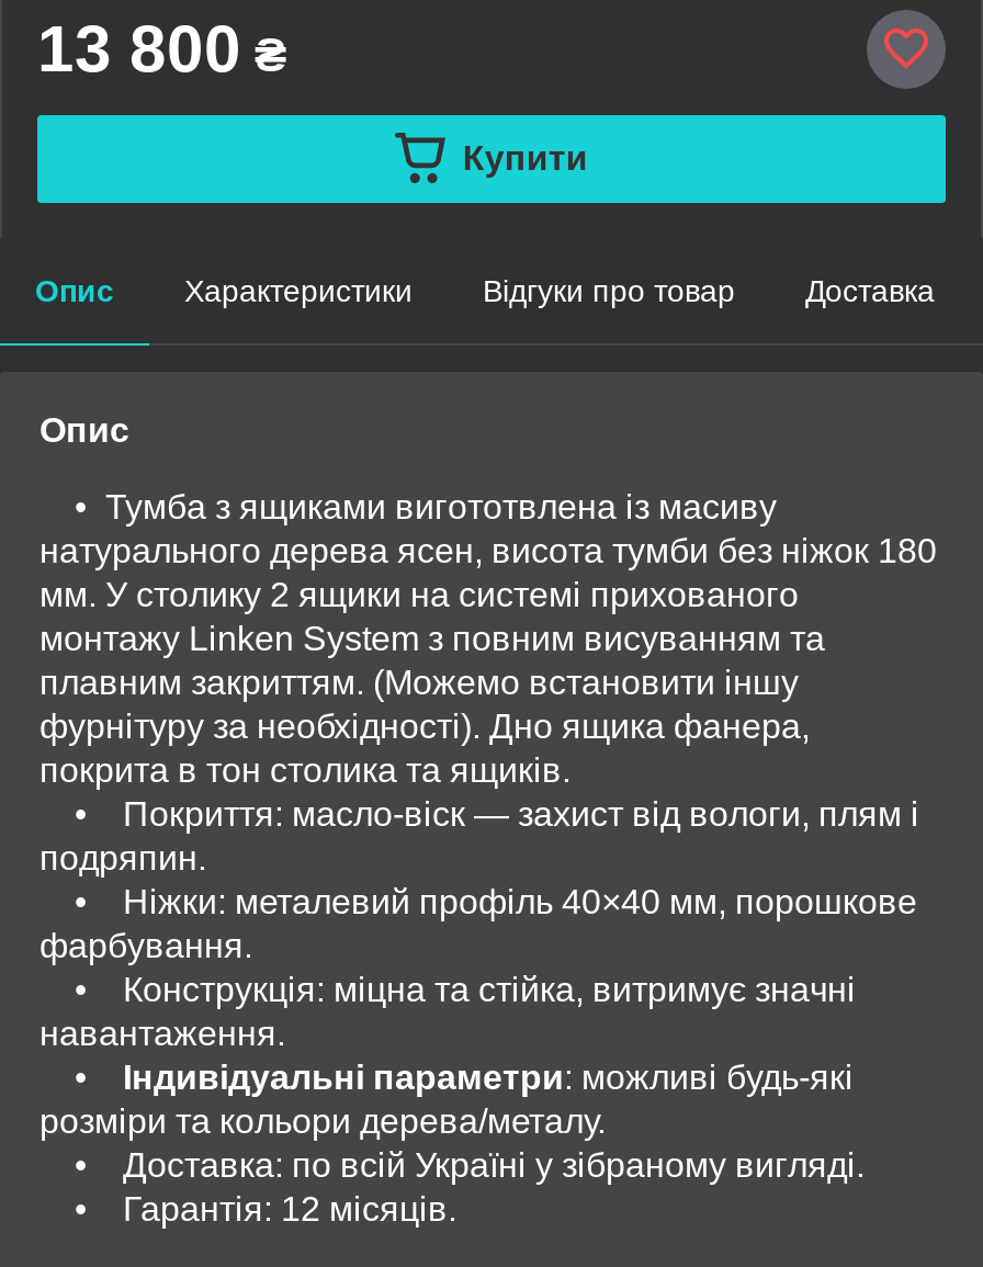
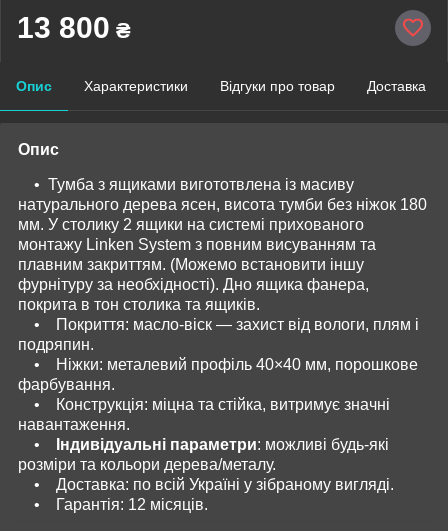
- Купити
